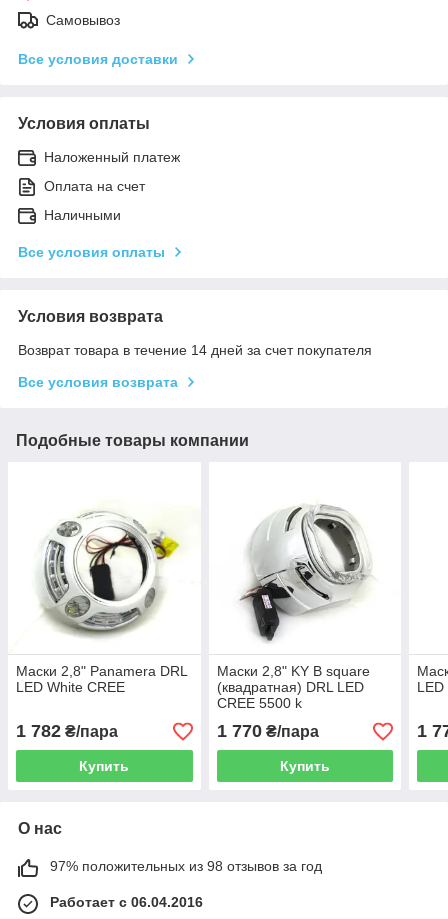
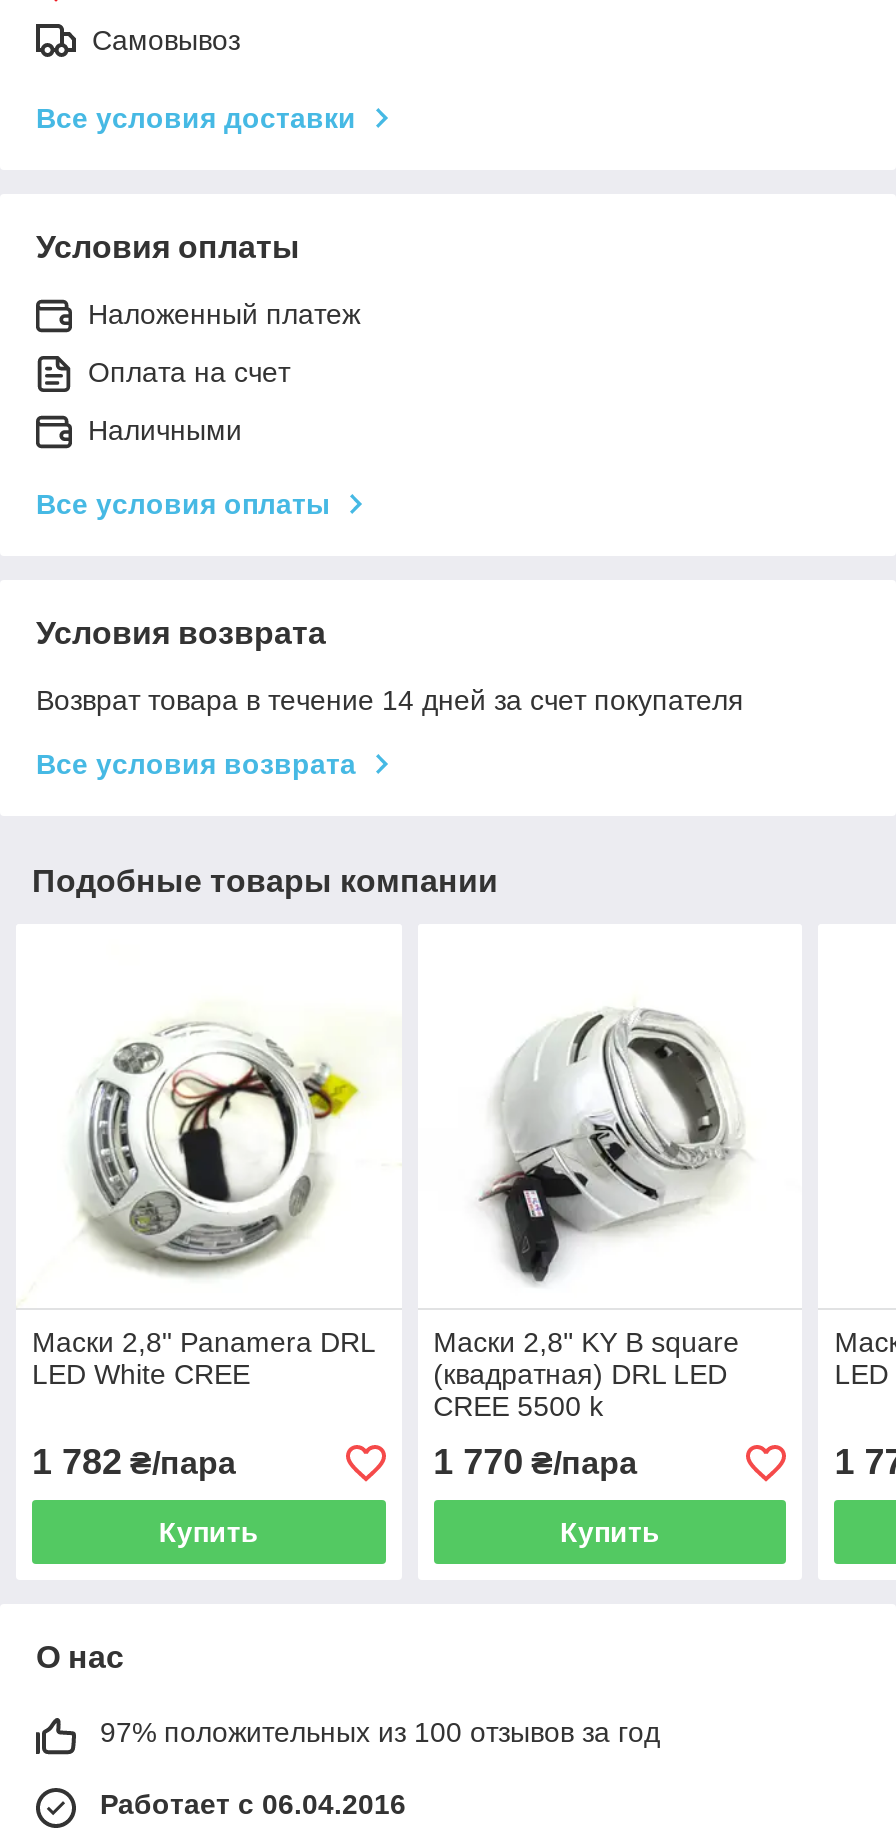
- 97% положительных из 98 отзывов за год
+ 97% положительных из 100 отзывов за год
